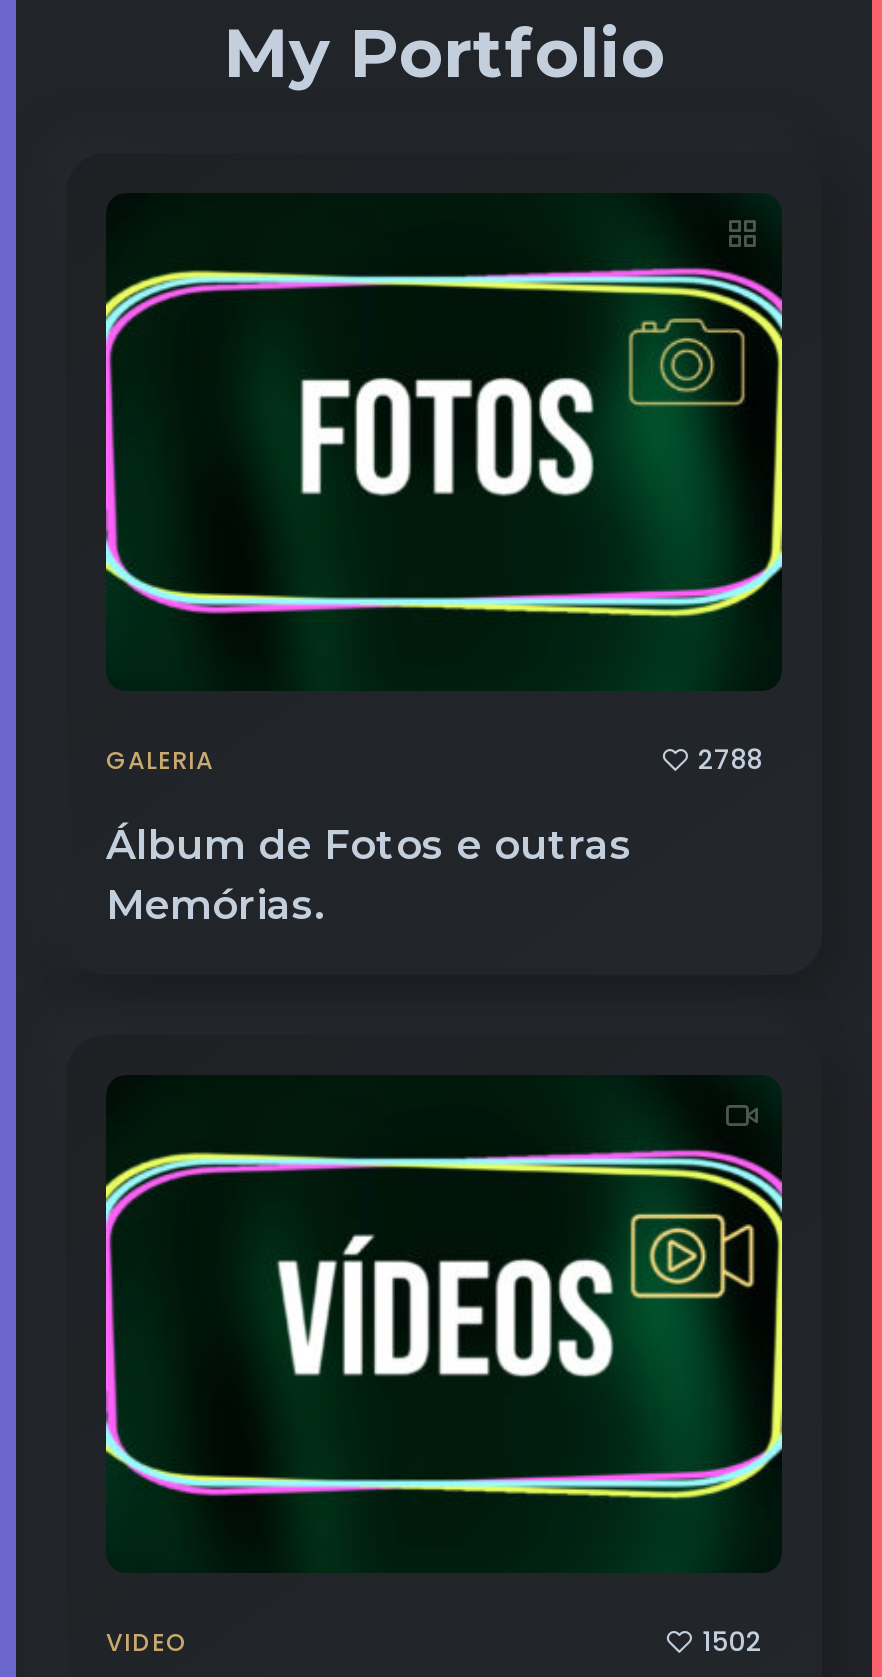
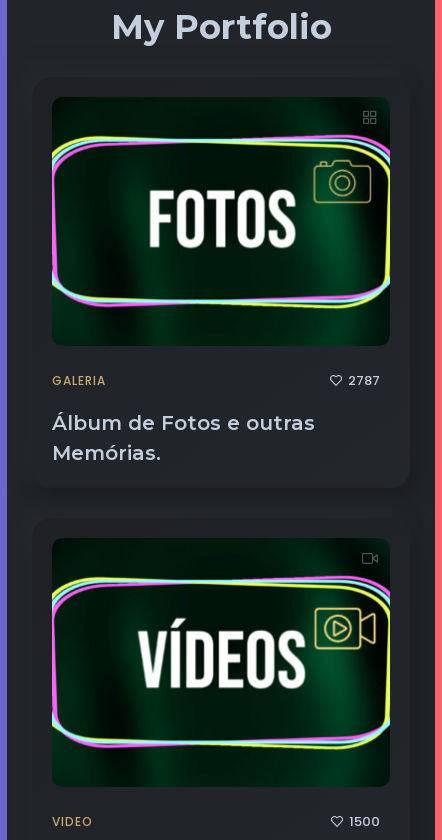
- 2788
+ 2787

- 1502
+ 1500
